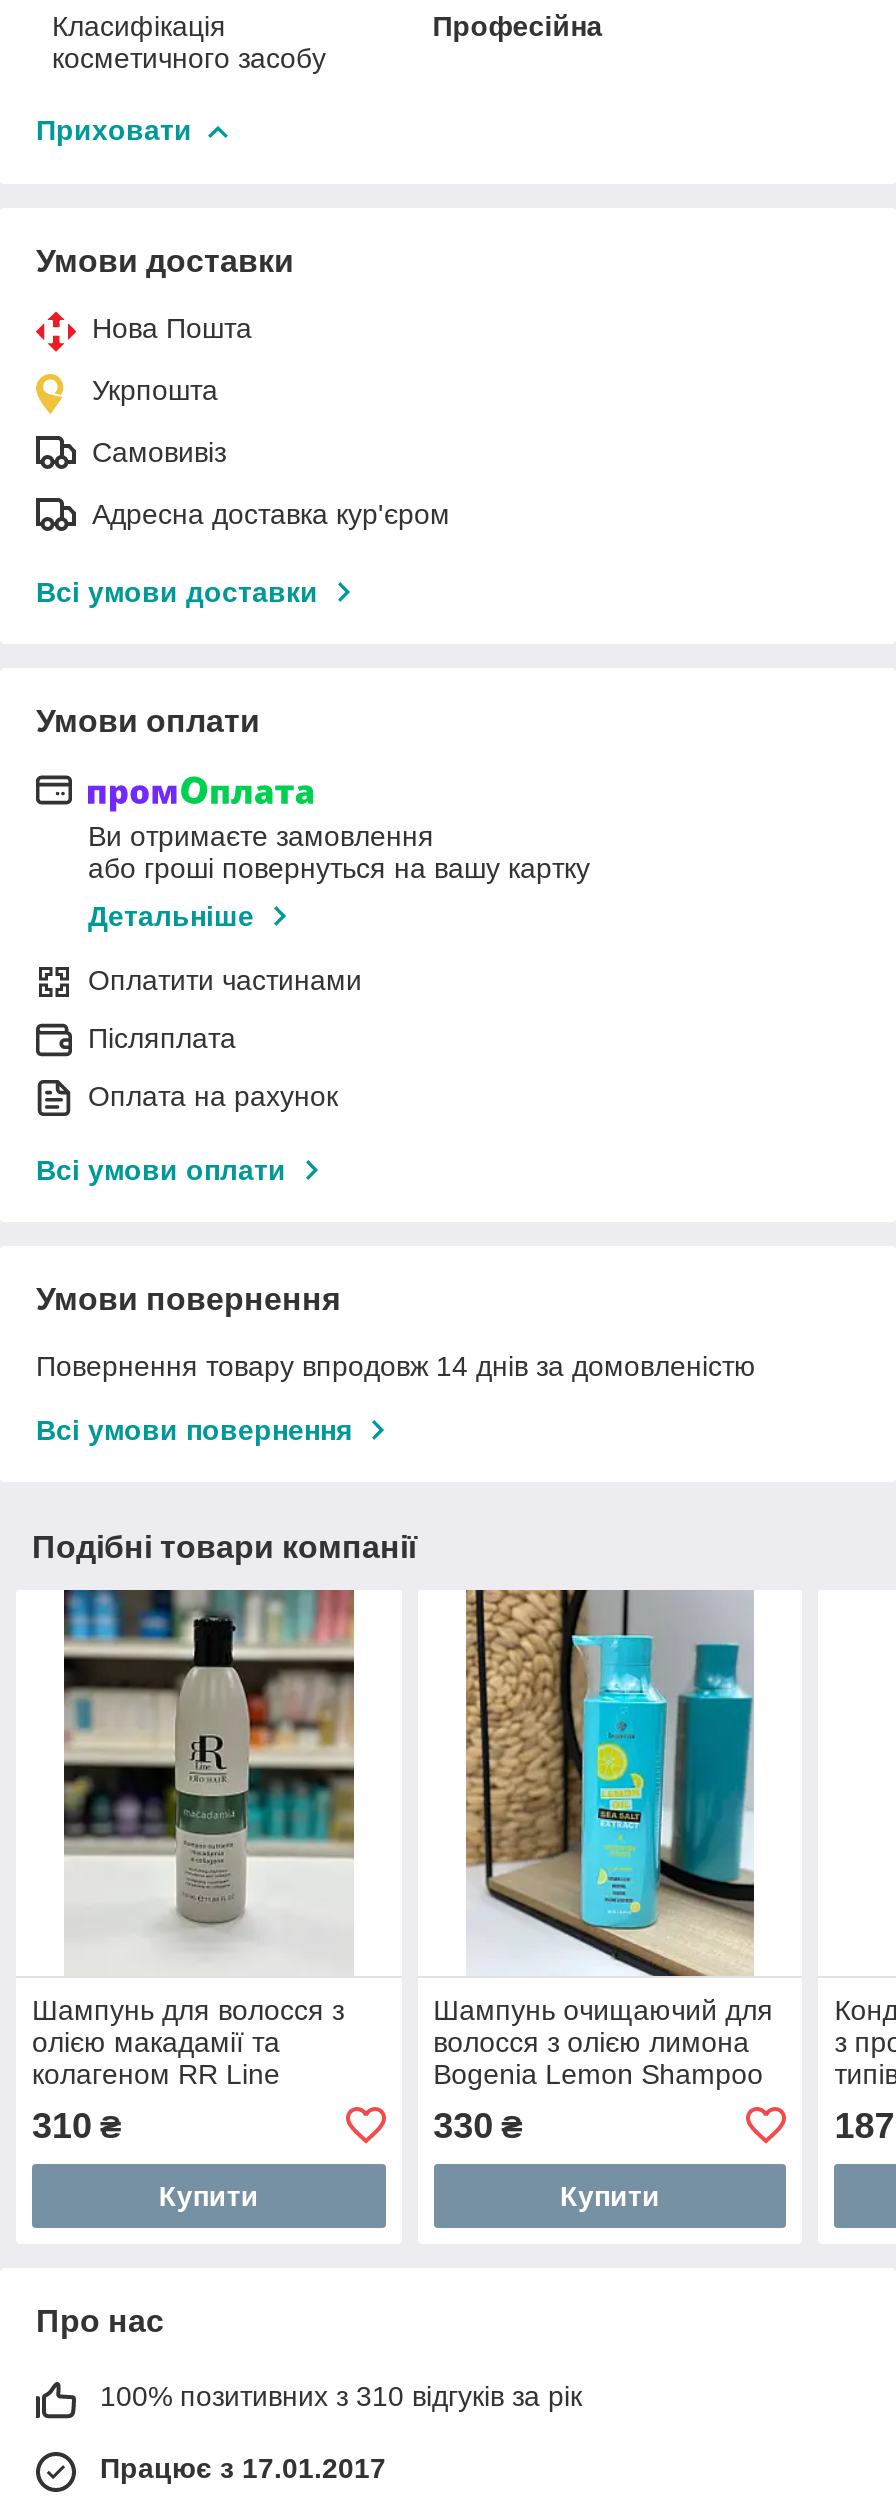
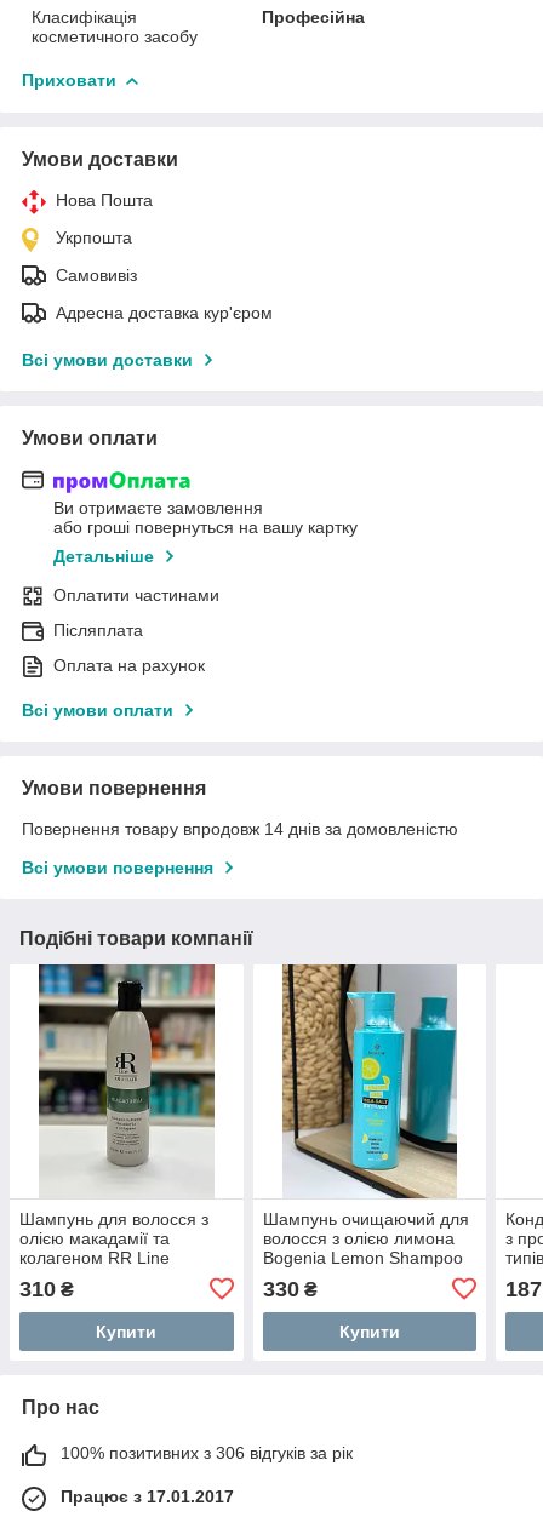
- 100% позитивних з 310 відгуків за рік
+ 100% позитивних з 306 відгуків за рік
